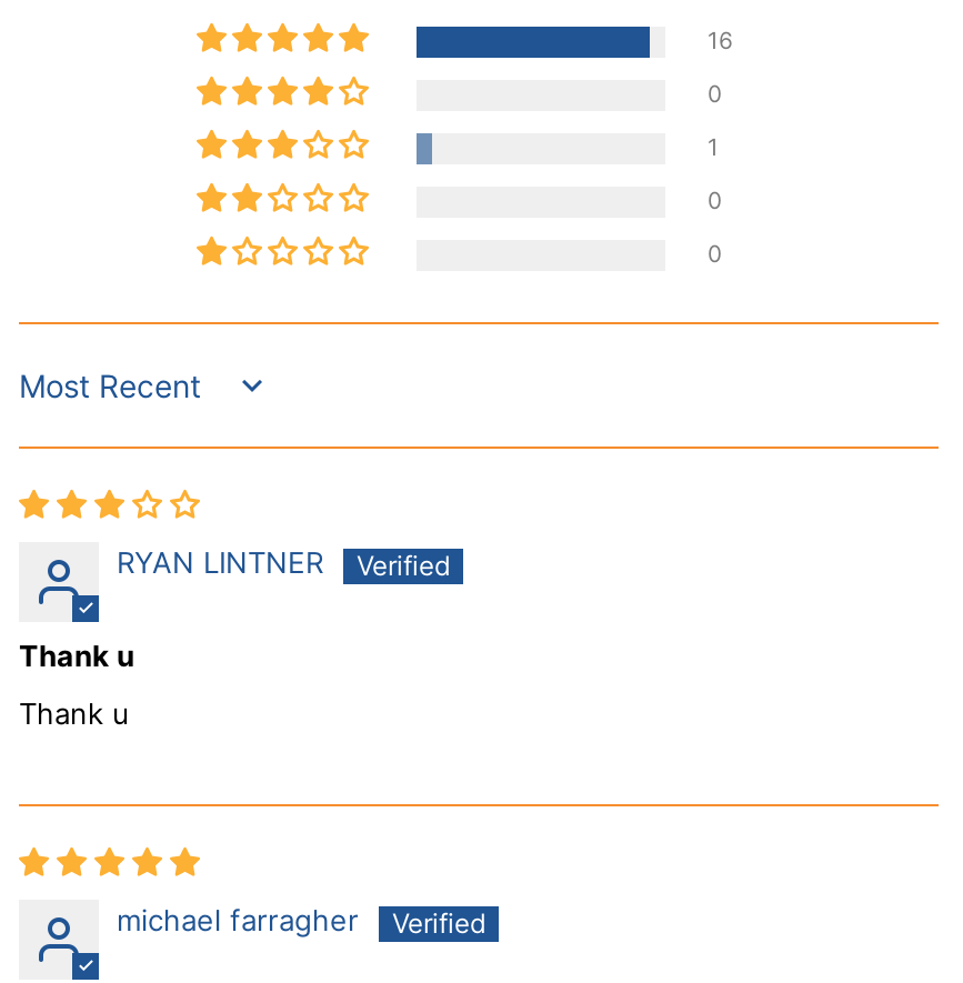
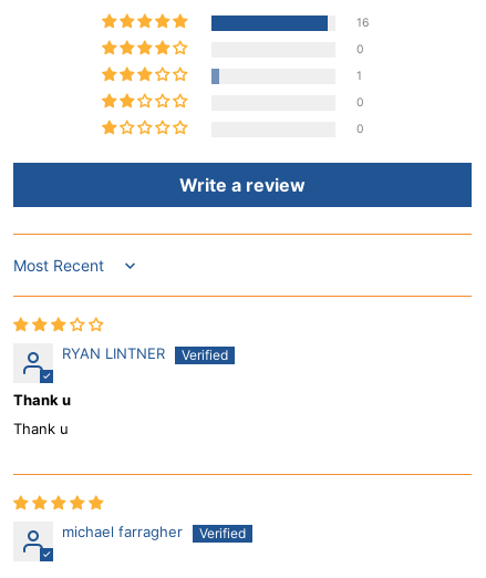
+ Write a review
